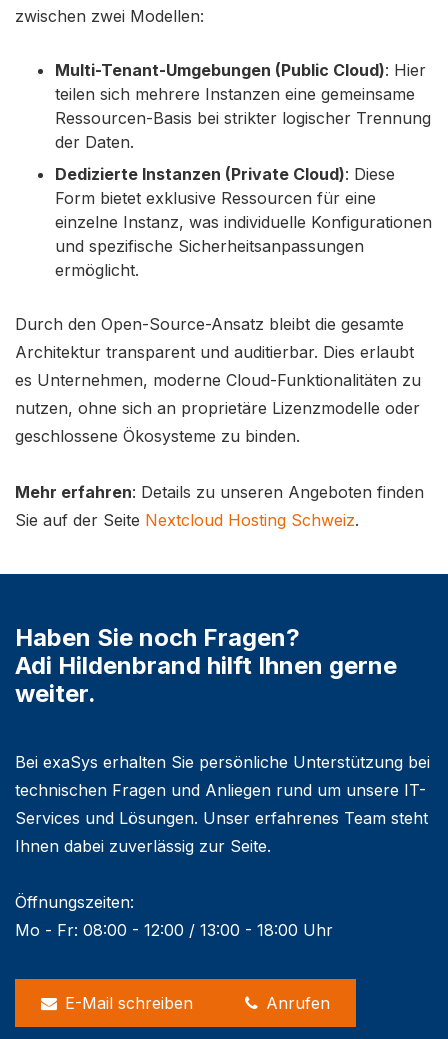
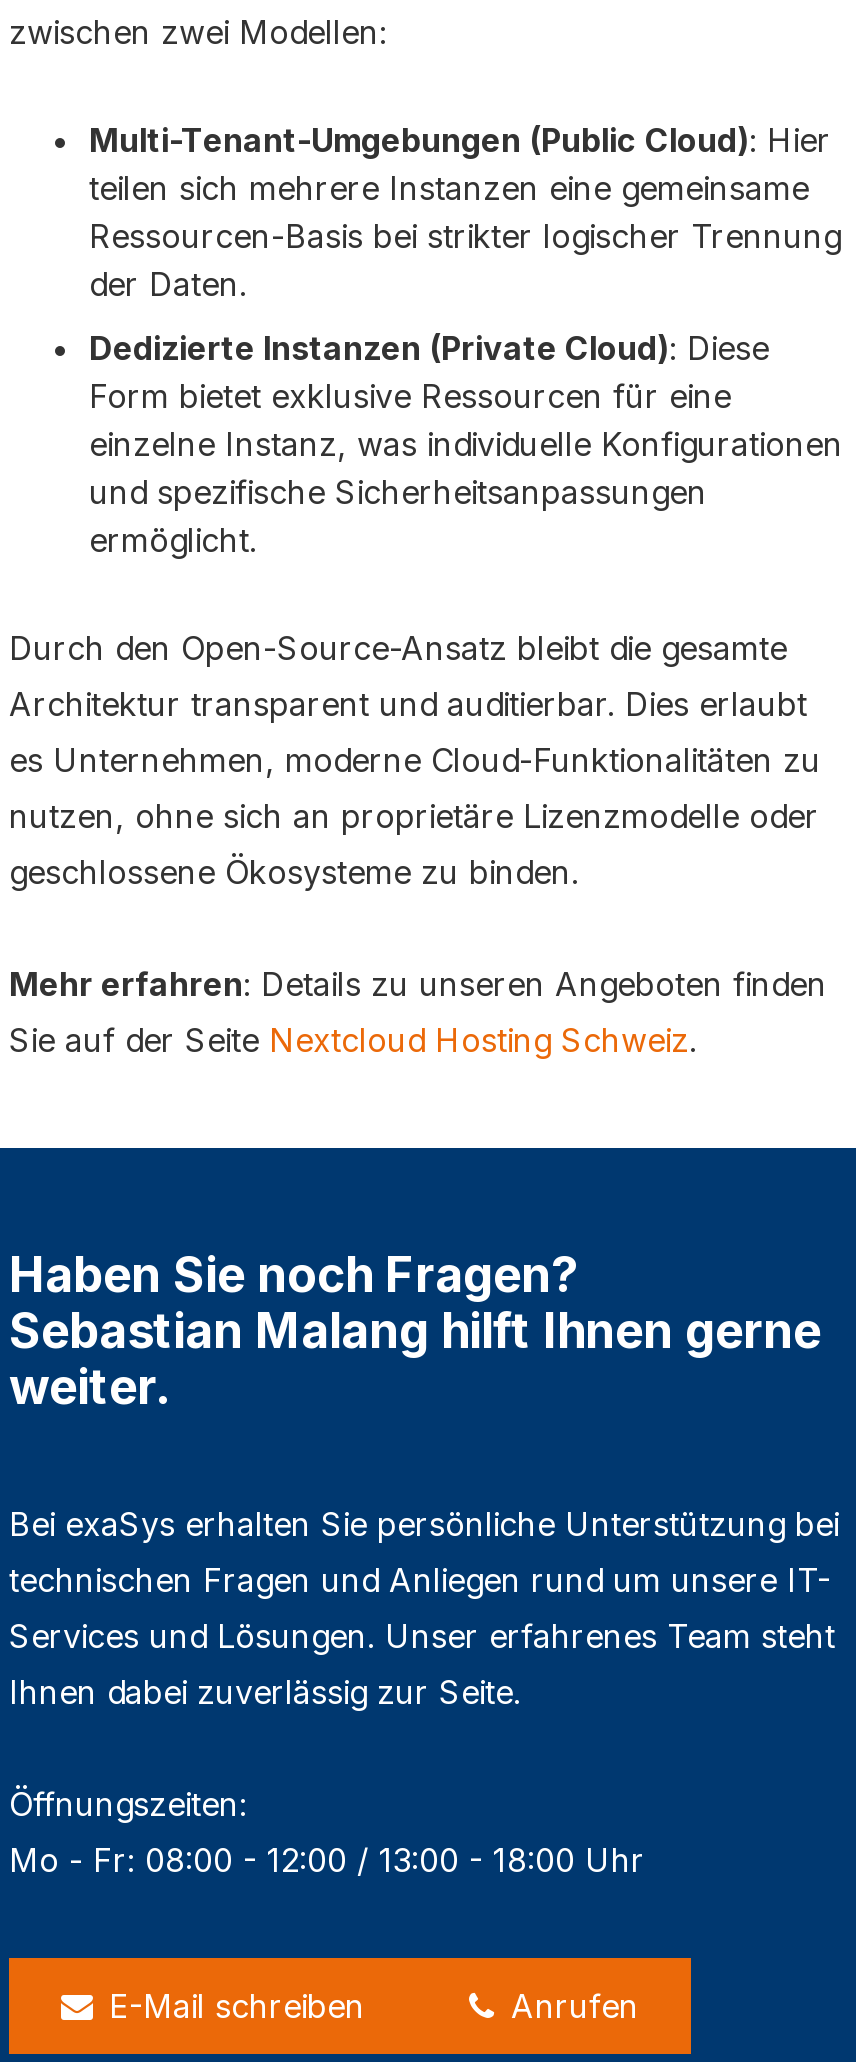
- Adi Hildenbrand hilft Ihnen gerne
+ Sebastian Malang hilft Ihnen gerne
